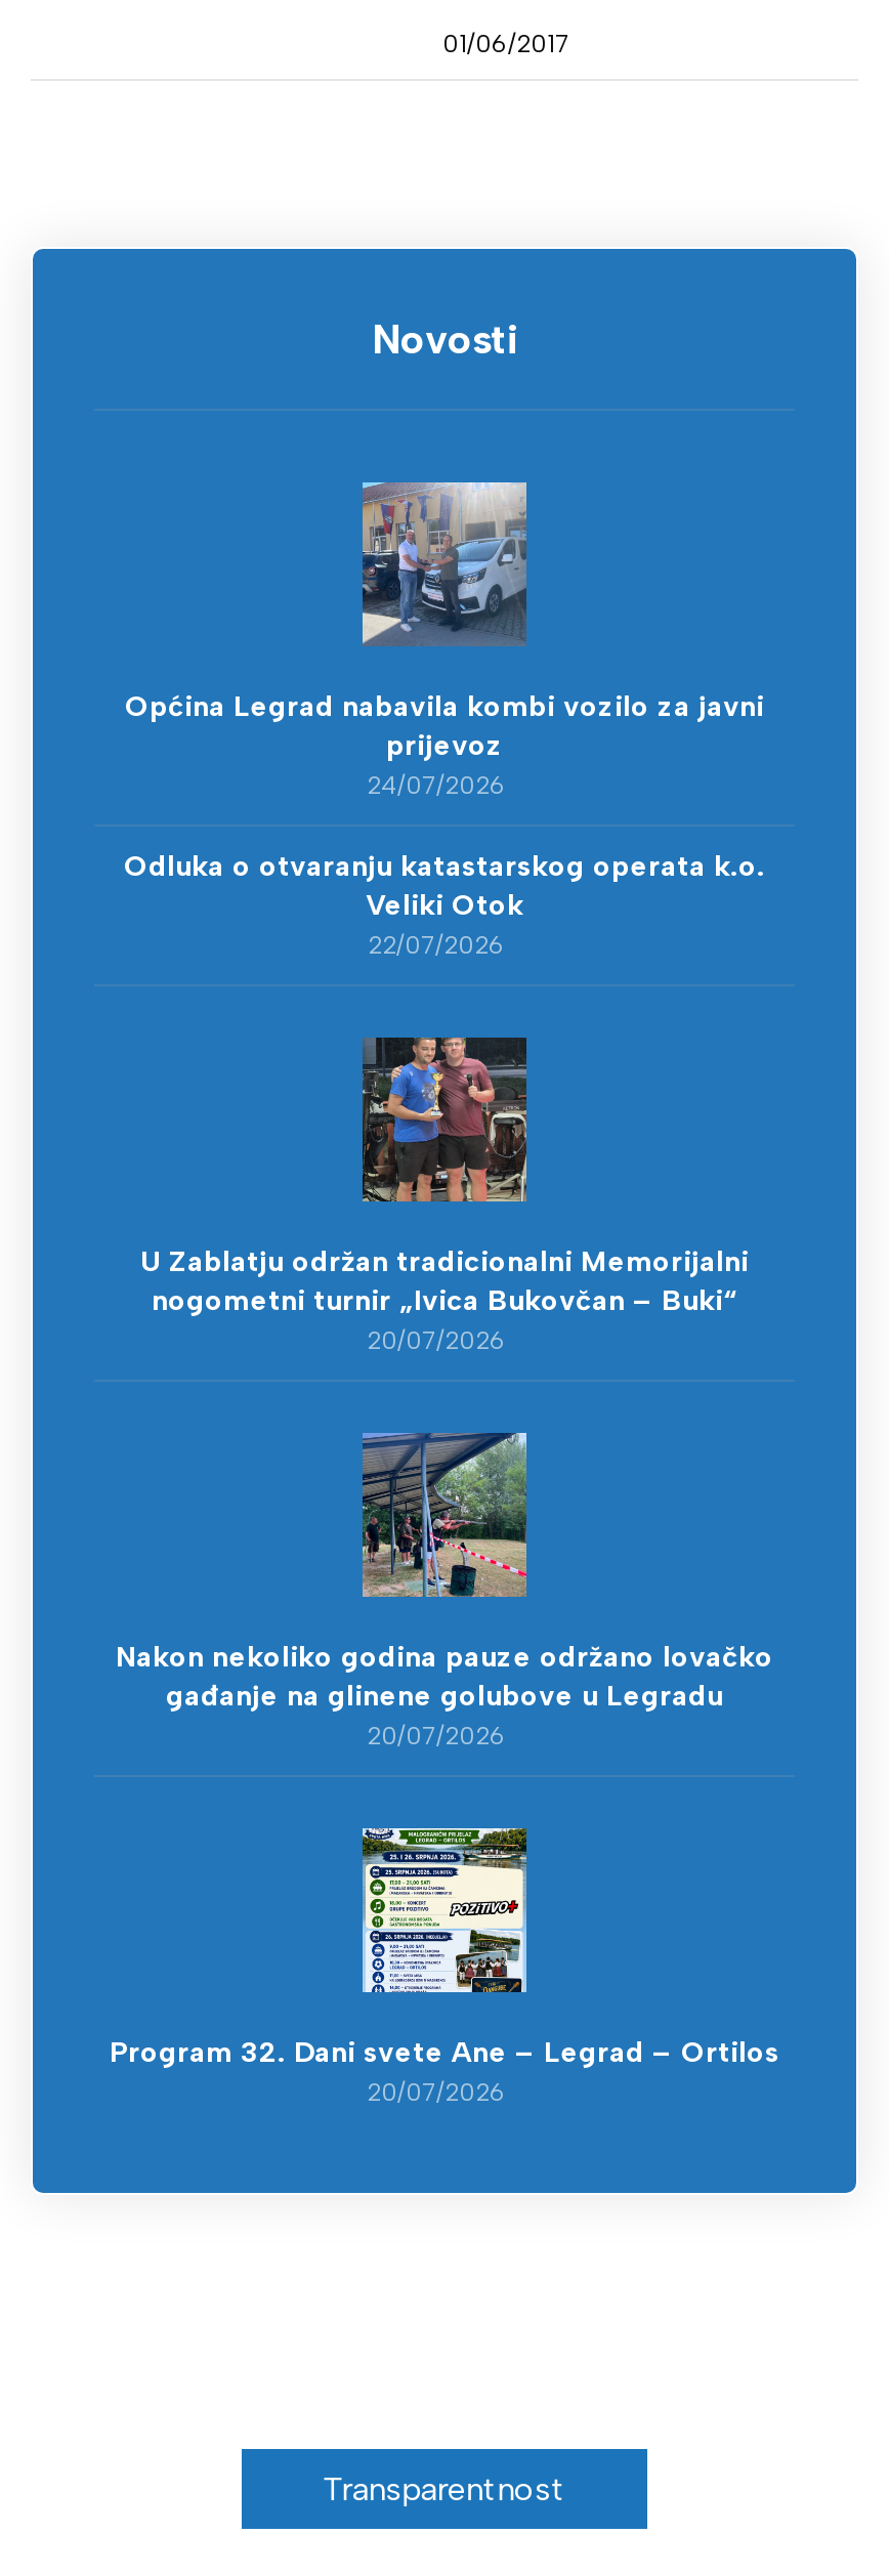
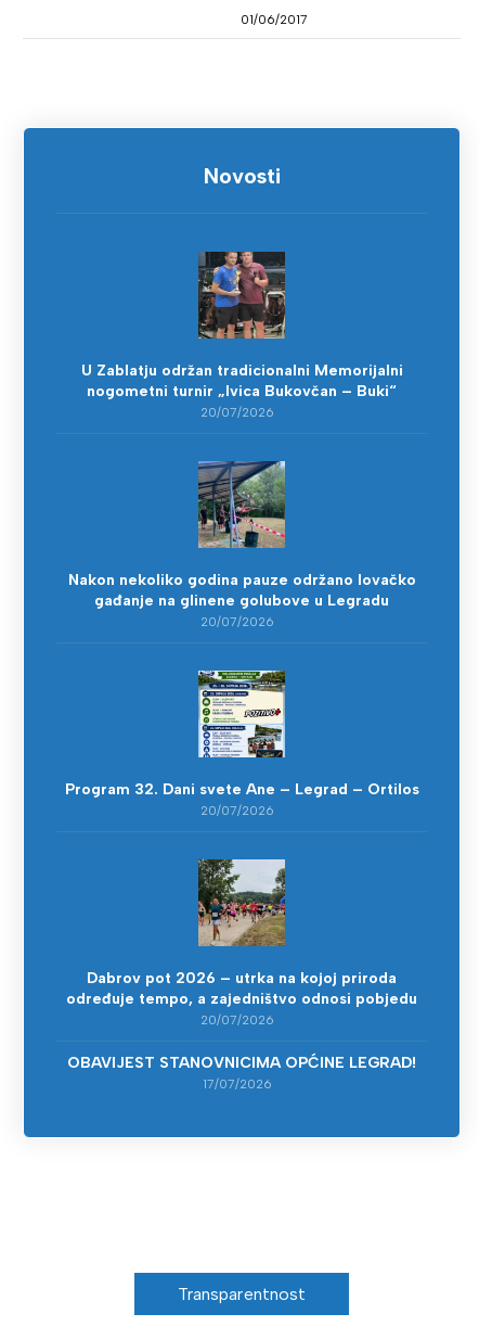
- [image]
- Općina Legrad nabavila kombi vozilo za javni
- prijevoz
- 24/07/2026
- Odluka o otvaranju katastarskog operata k.o.
- Veliki Otok
- 22/07/2026

moved up: [image] | U Zablatju održan tradicionalni Memorijalni | nogometni turnir „Ivica Bukovčan – Buki“ | ... | Program 32. Dani svete Ane – Legrad – Ortilos | 20/07/2026

+ [image]
+ Dabrov pot 2026 – utrka na kojoj priroda
+ određuje tempo, a zajedništvo odnosi pobjedu
+ 20/07/2026
+ OBAVIJEST STANOVNICIMA OPĆINE LEGRAD!
+ 17/07/2026
